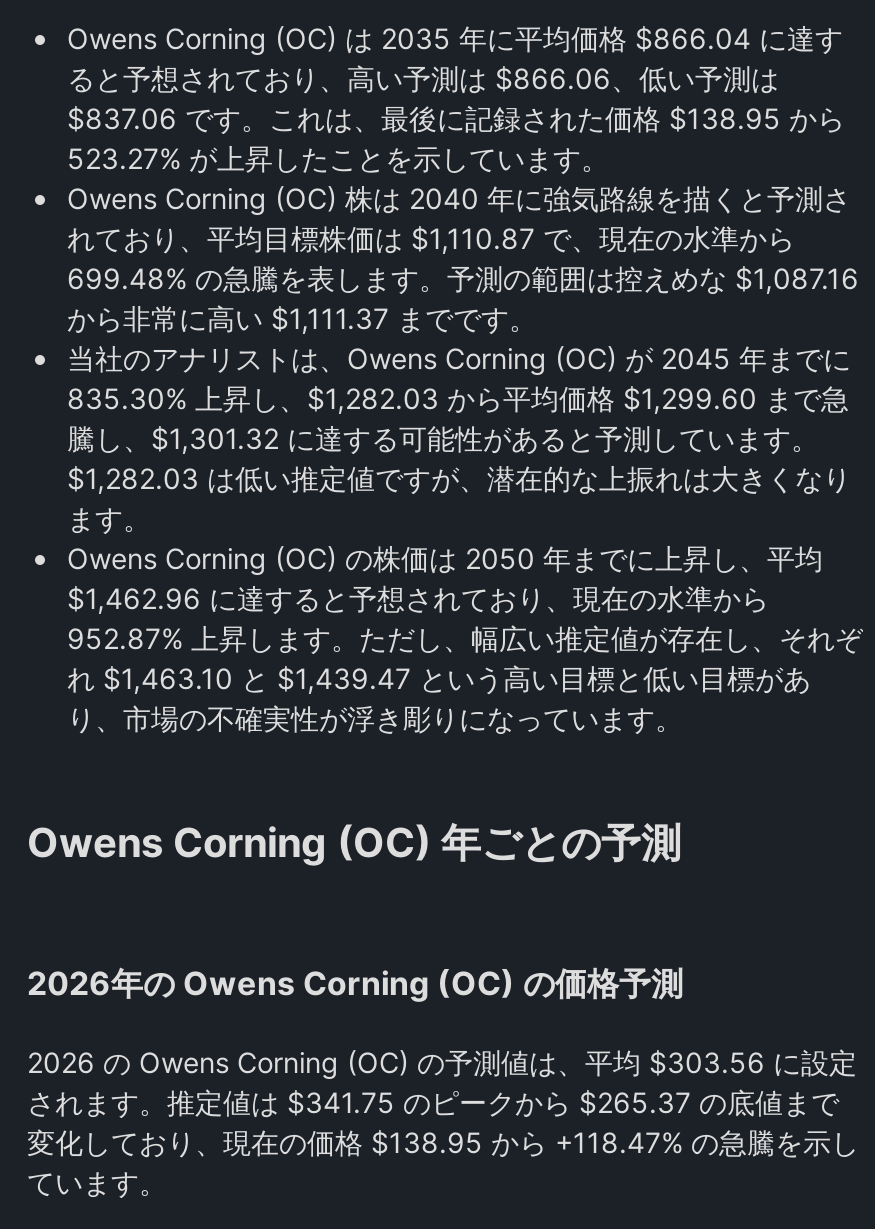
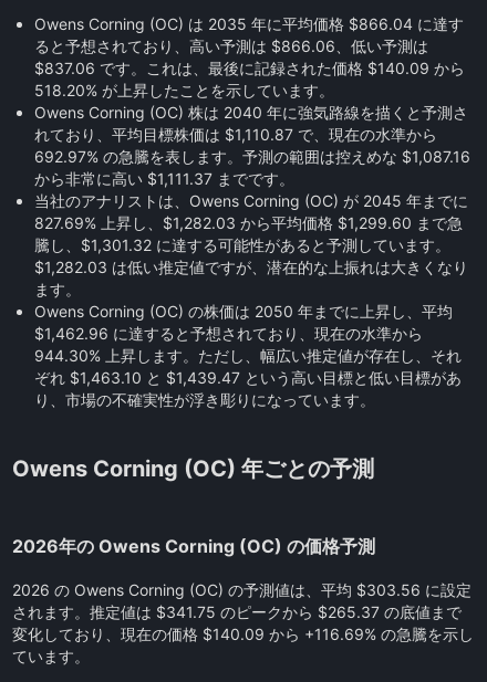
- $837.06 です。これは、最後に記録された価格 $138.95 から
+ $837.06 です。これは、最後に記録された価格 $140.09 から

- 523.27% が上昇したことを示しています。
+ 518.20% が上昇したことを示しています。

- 699.48% の急騰を表します。予測の範囲は控えめな $1,087.16
+ 692.97% の急騰を表します。予測の範囲は控えめな $1,087.16

- 835.30% 上昇し、$1,282.03 から平均価格 $1,299.60 まで急
+ 827.69% 上昇し、$1,282.03 から平均価格 $1,299.60 まで急

- 952.87% 上昇します。ただし、幅広い推定値が存在し、それぞ
- れ $1,463.10 と $1,439.47 という高い目標と低い目標があ
+ 944.30% 上昇します。ただし、幅広い推定値が存在し、それ
+ ぞれ $1,463.10 と $1,439.47 という高い目標と低い目標があ

- 変化しており、現在の価格 $138.95 から +118.47% の急騰を示し
+ 変化しており、現在の価格 $140.09 から +116.69% の急騰を示し
